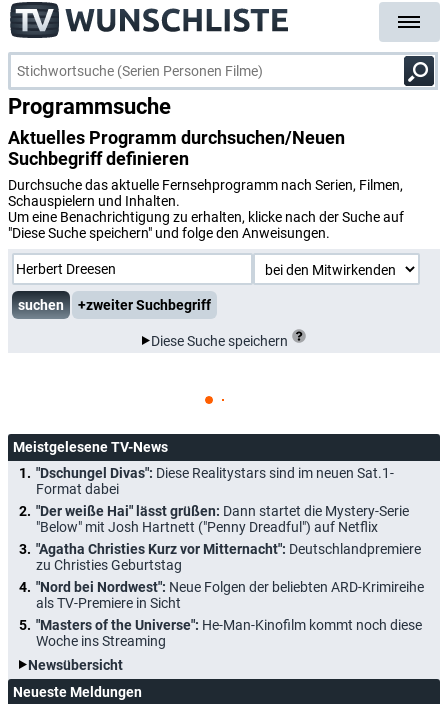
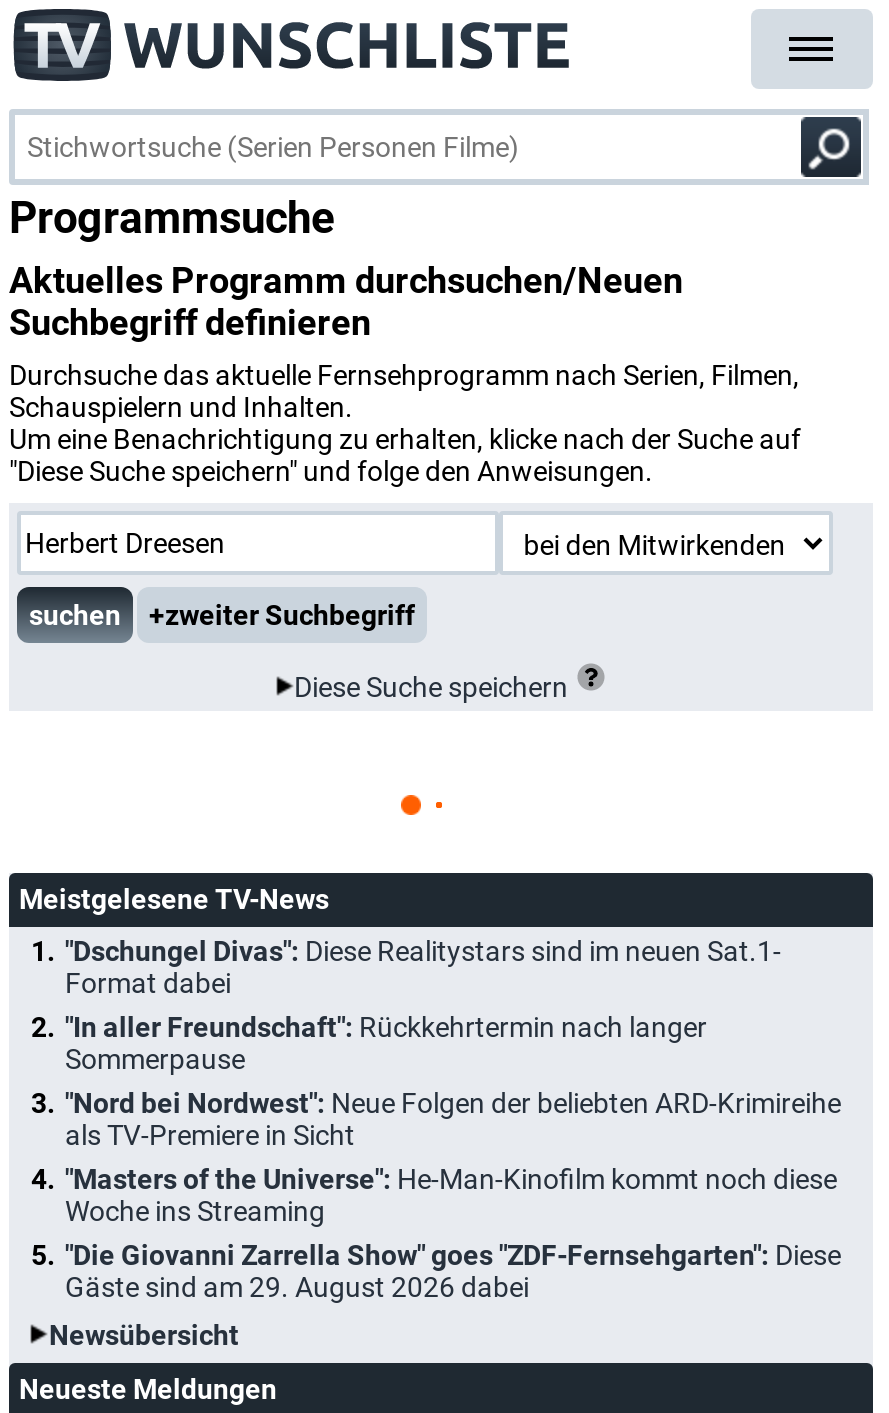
- "Der weiße Hai" lässt grüßen: Dann startet die Mystery-Serie
- "Below" mit Josh Hartnett ("Penny Dreadful") auf Netflix
- "Agatha Christies Kurz vor Mitternacht": Deutschlandpremiere
- zu Christies Geburtstag
+ "In aller Freundschaft": Rückkehrtermin nach langer
+ Sommerpause

moved up: "Nord bei Nordwest": Neue Folgen der beliebten ARD-Krimireihe | als TV-Premiere in Sicht | "Masters of the Universe": He-Man-Kinofilm kommt noch diese | Woche ins Streaming

+ "Die Giovanni Zarrella Show" goes "ZDF-Fernsehgarten": Diese
+ Gäste sind am 29. August 2026 dabei
